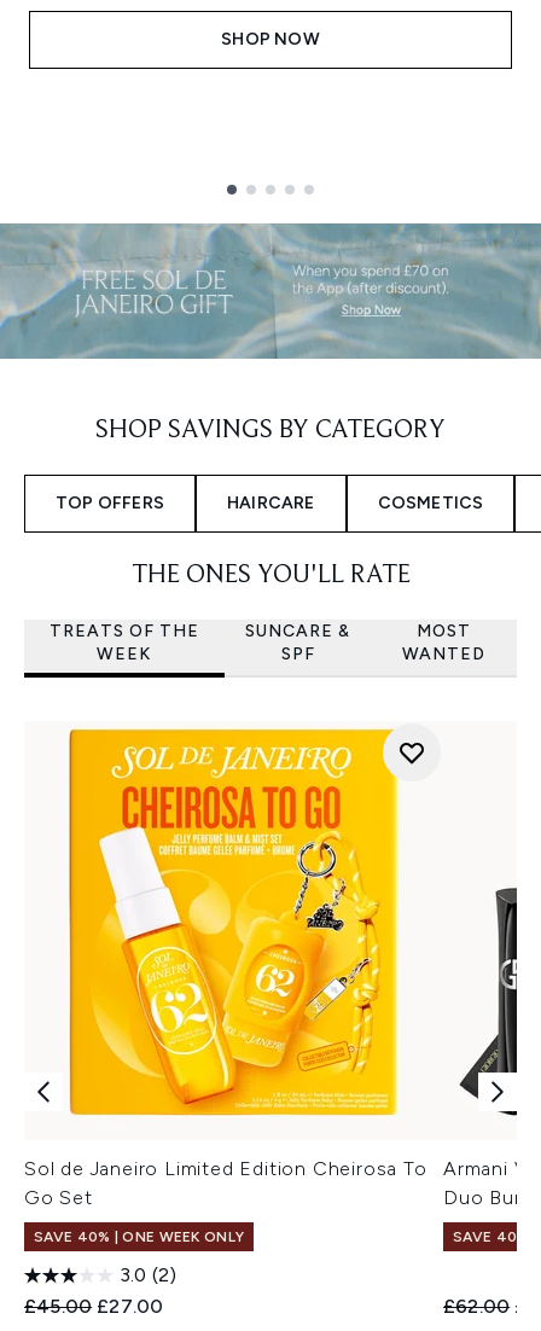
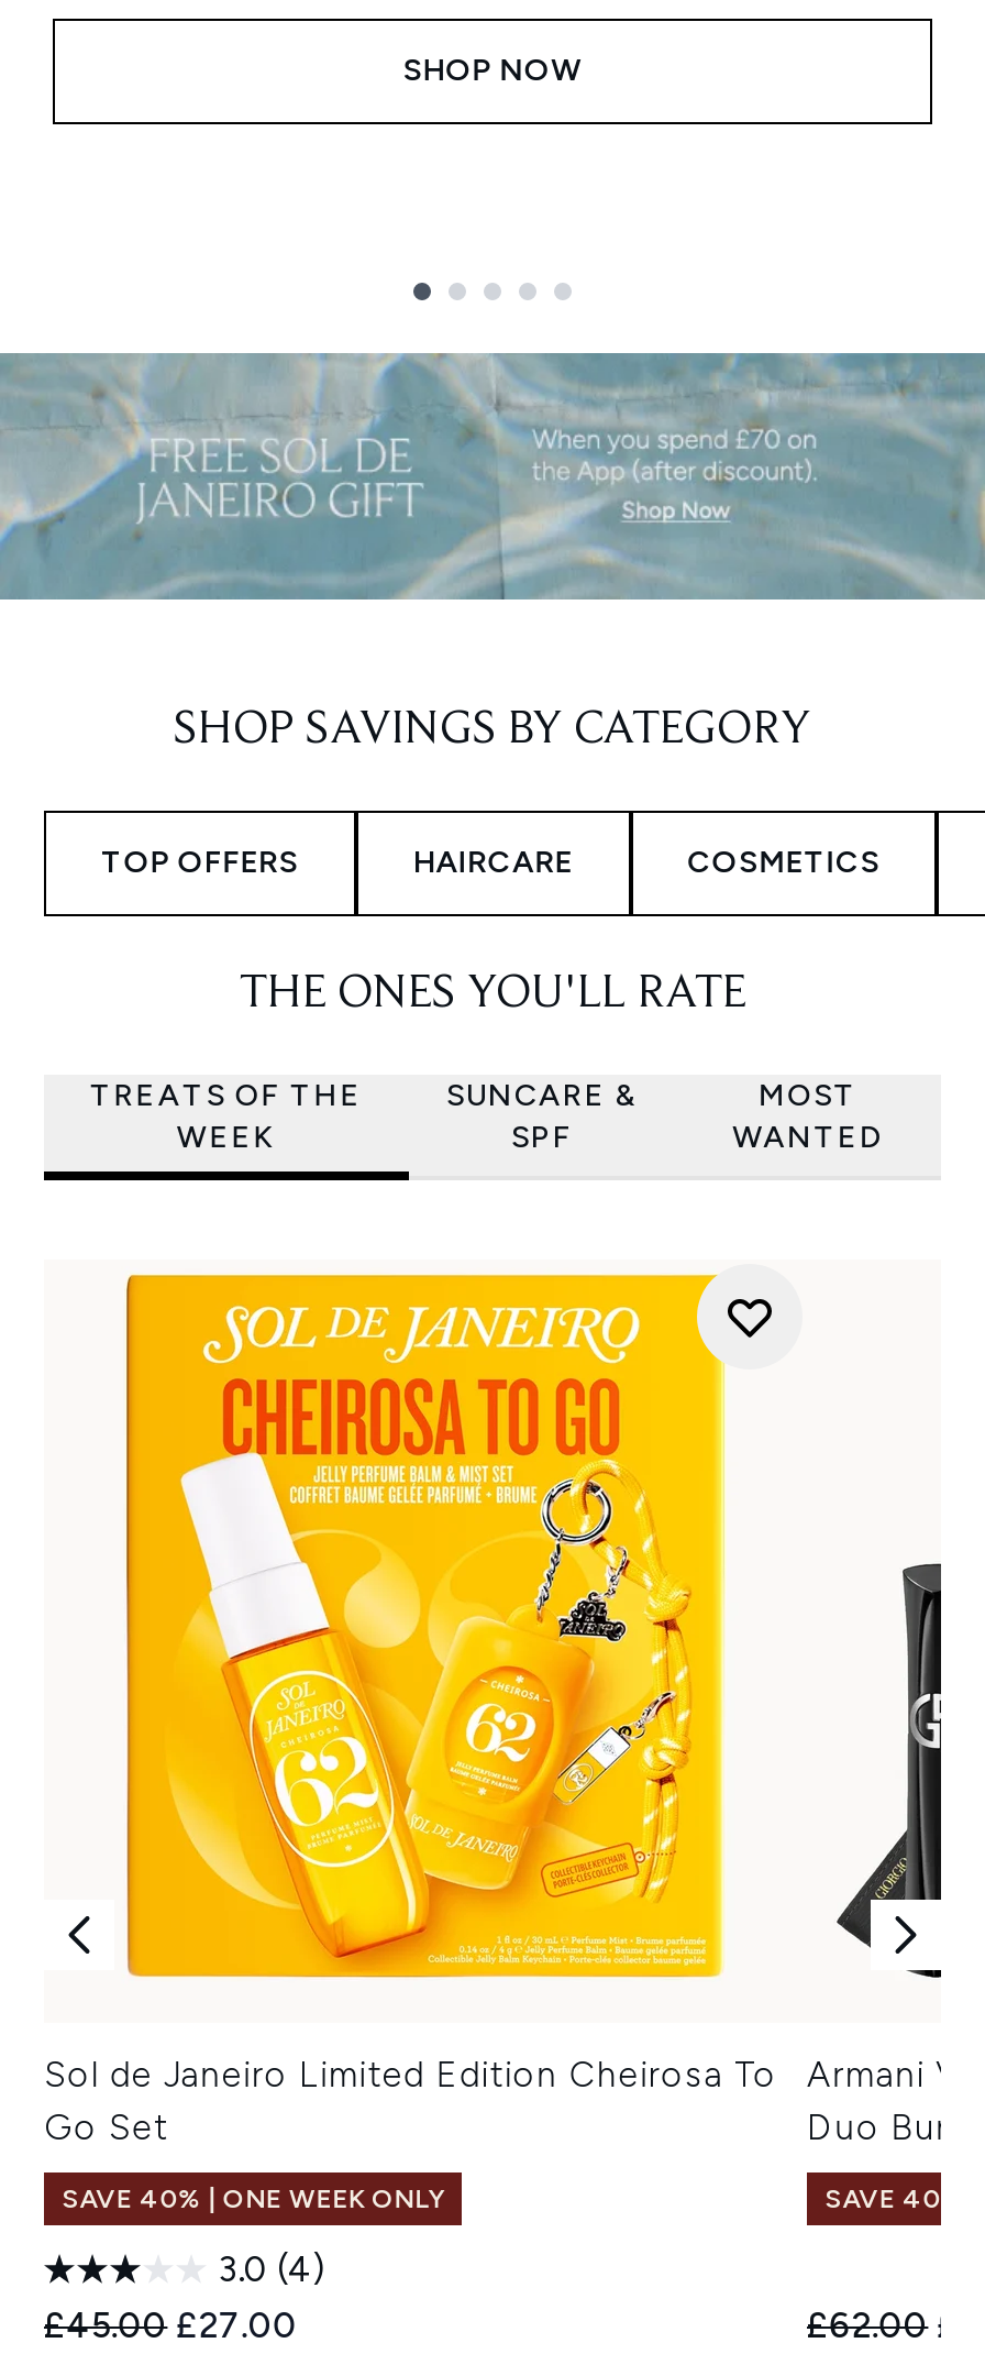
- 3.0 (2)
+ 3.0 (4)
